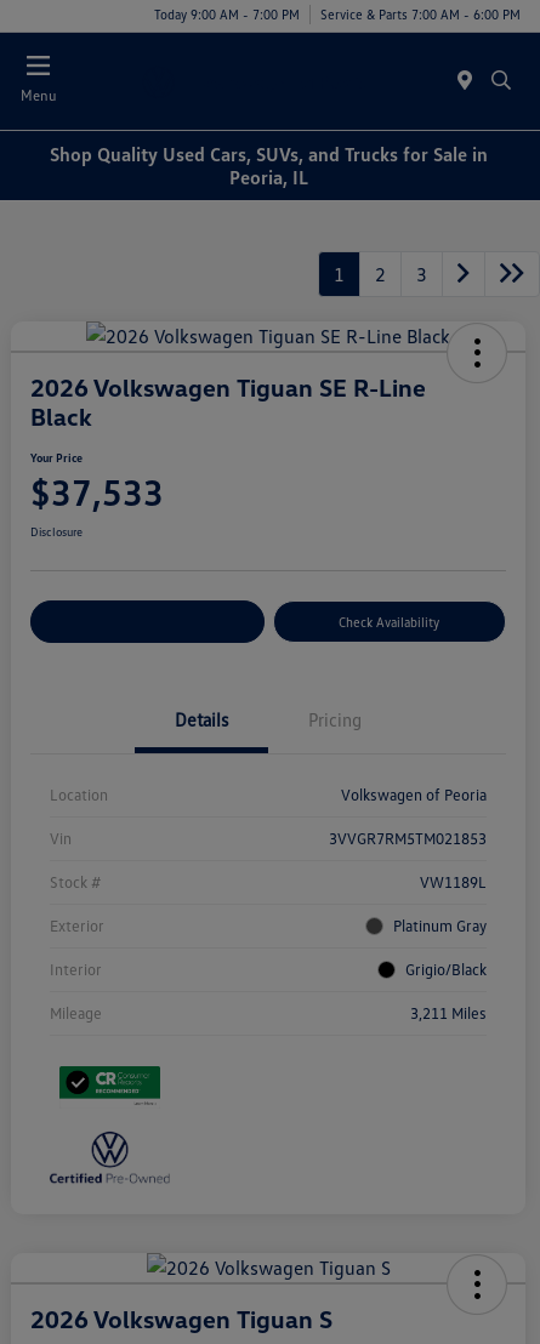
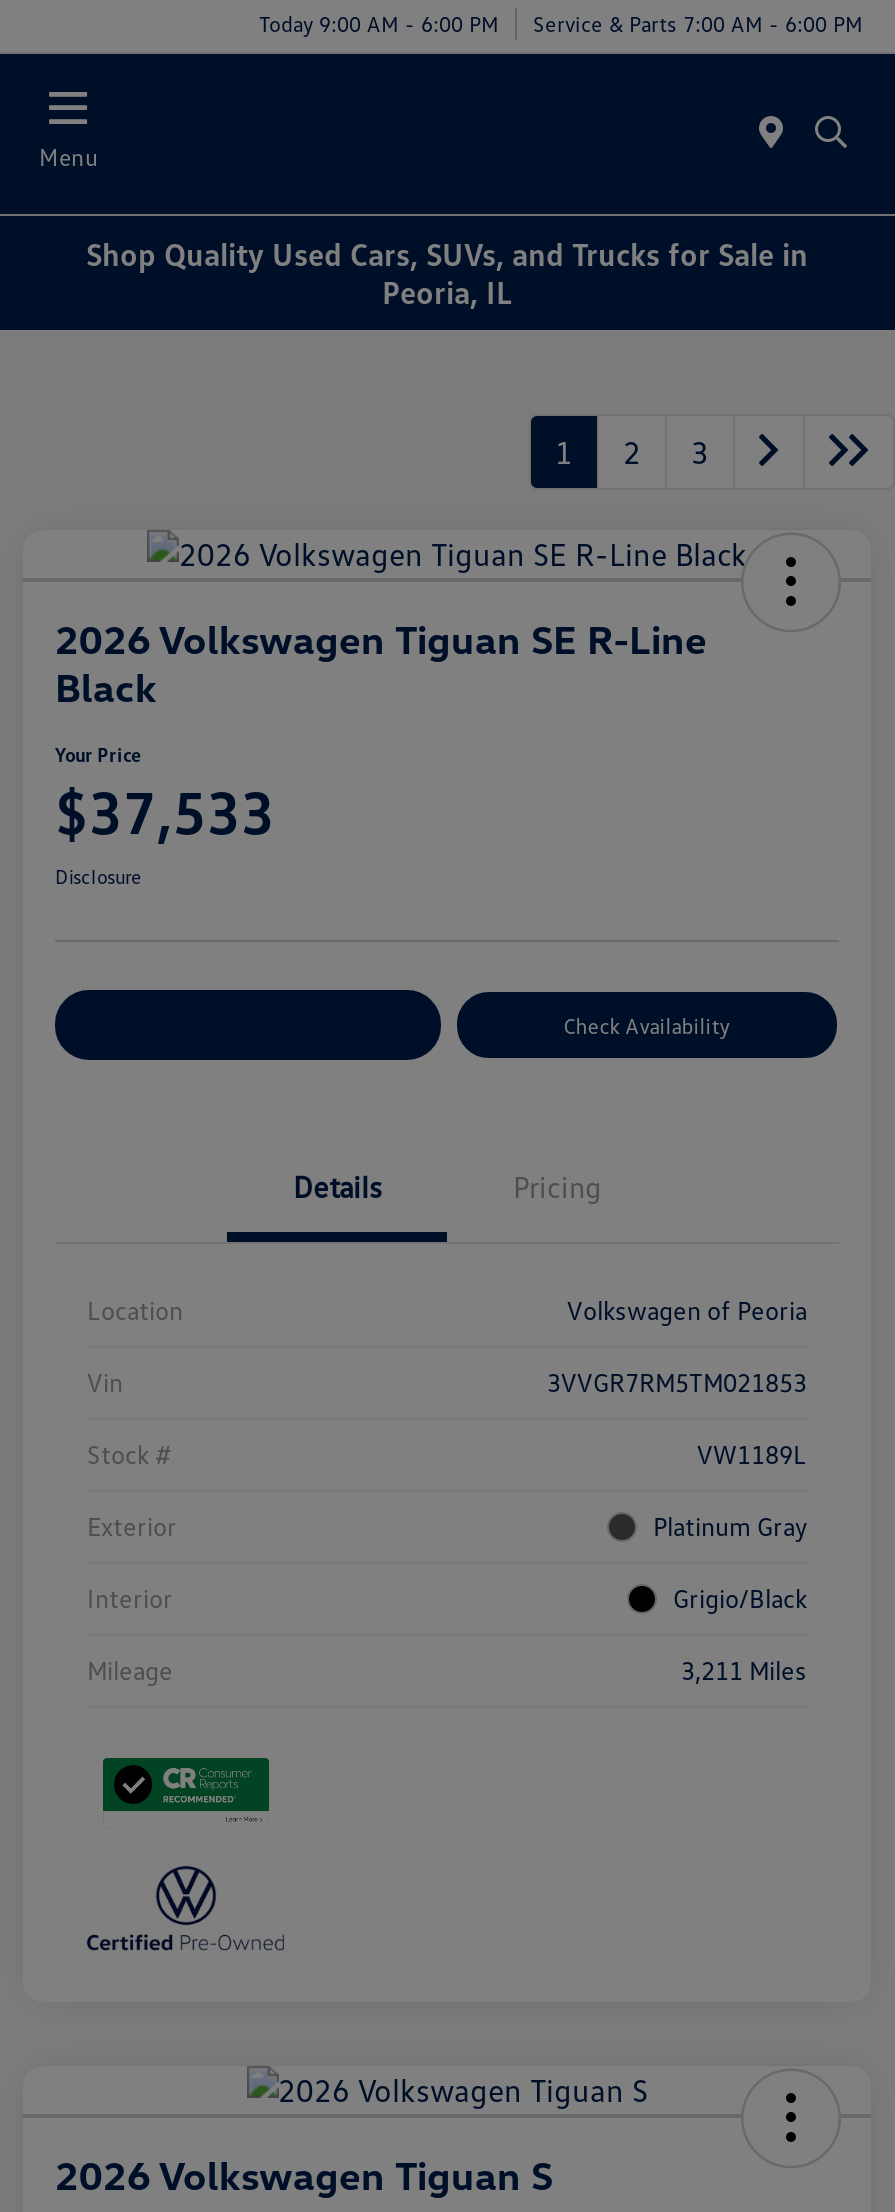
- Today 9:00 AM - 7:00 PM Service & Parts 7:00 AM - 6:00 PM
+ Today 9:00 AM - 6:00 PM Service & Parts 7:00 AM - 6:00 PM
